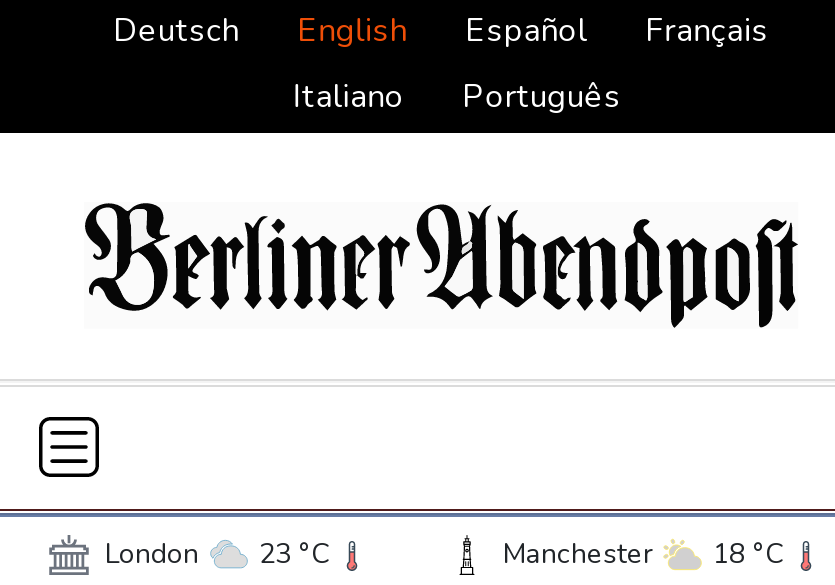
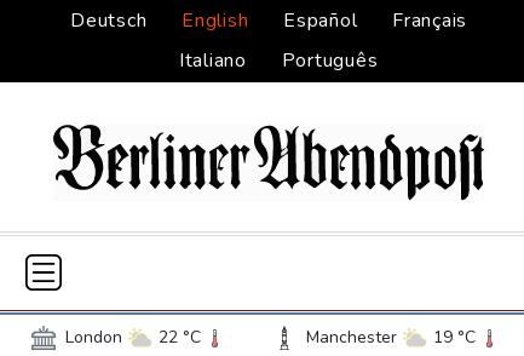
- London 23 °C
+ London 22 °C

- Manchester 18 °C
+ Manchester 19 °C
